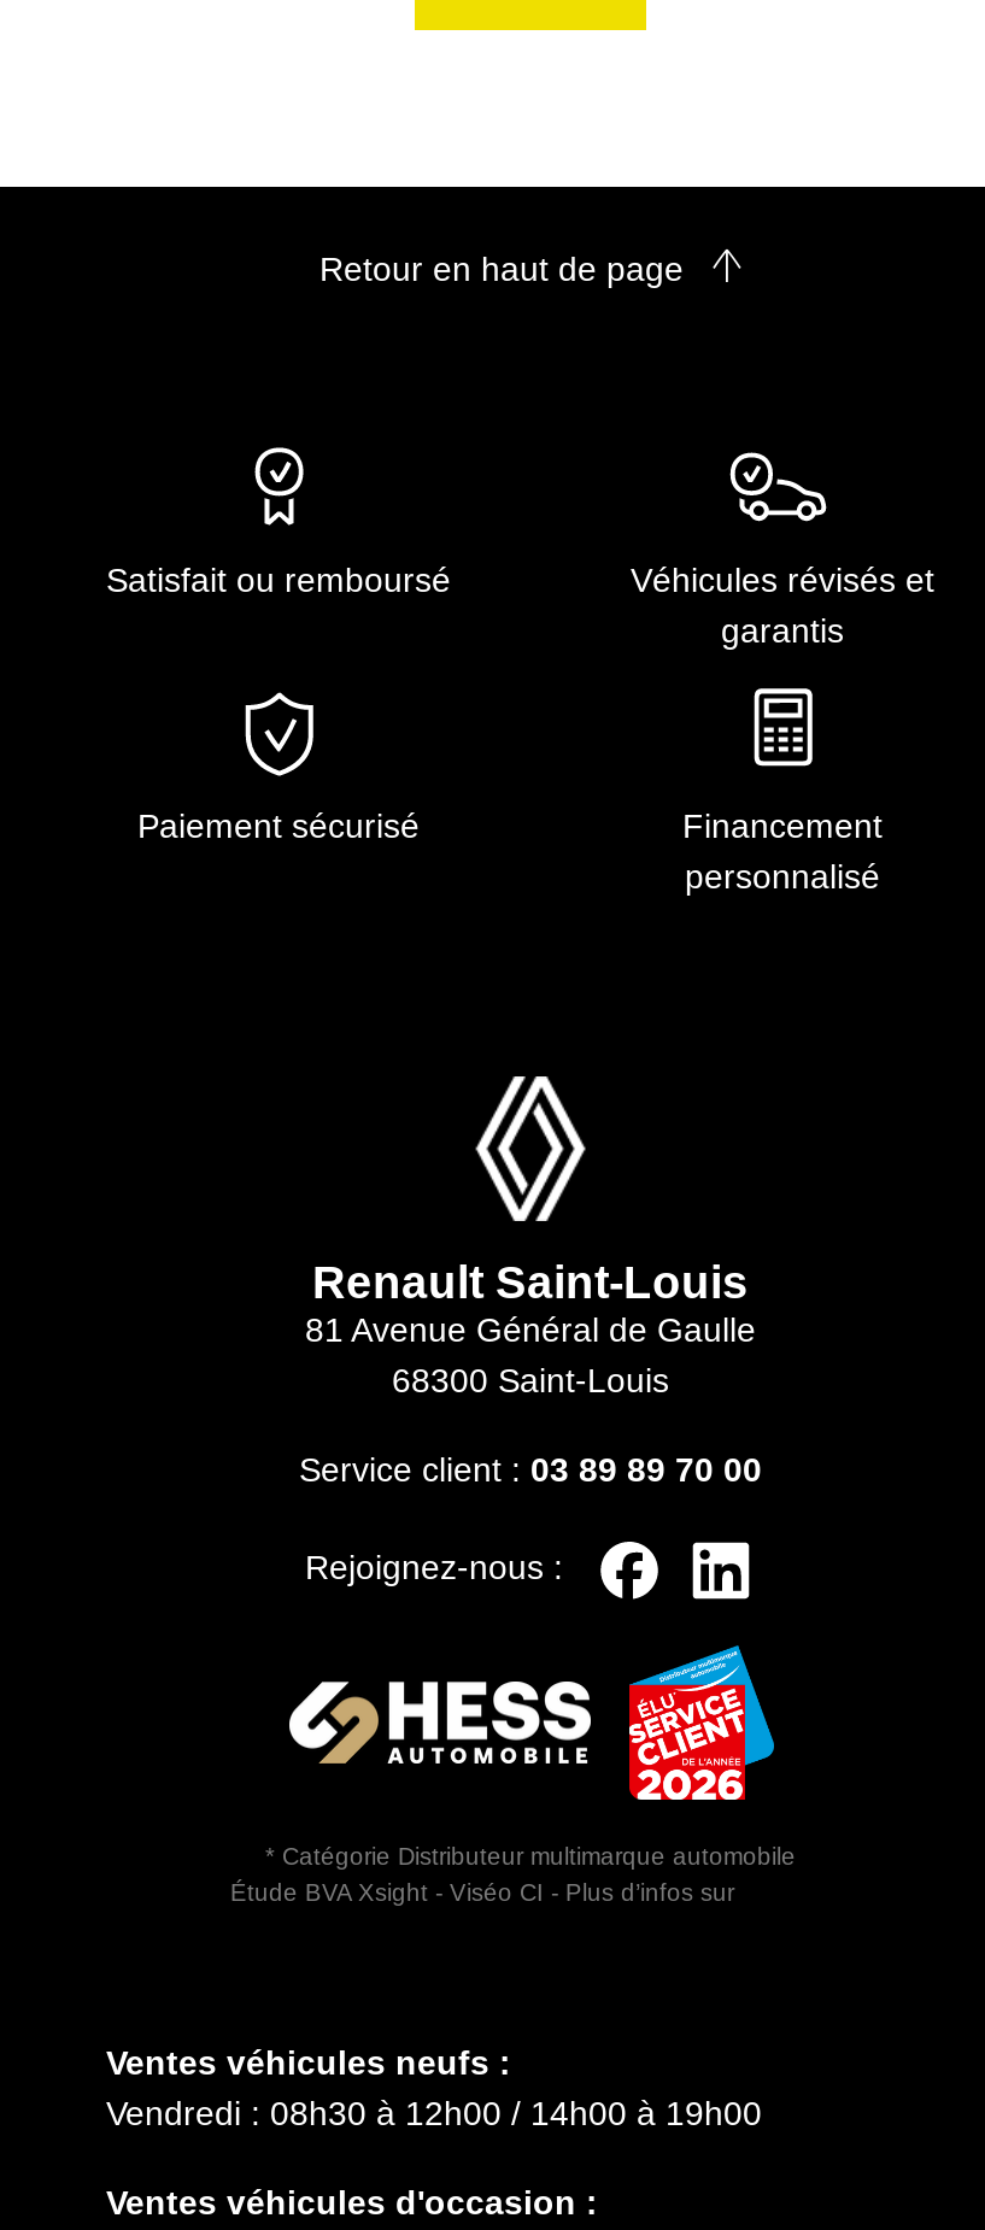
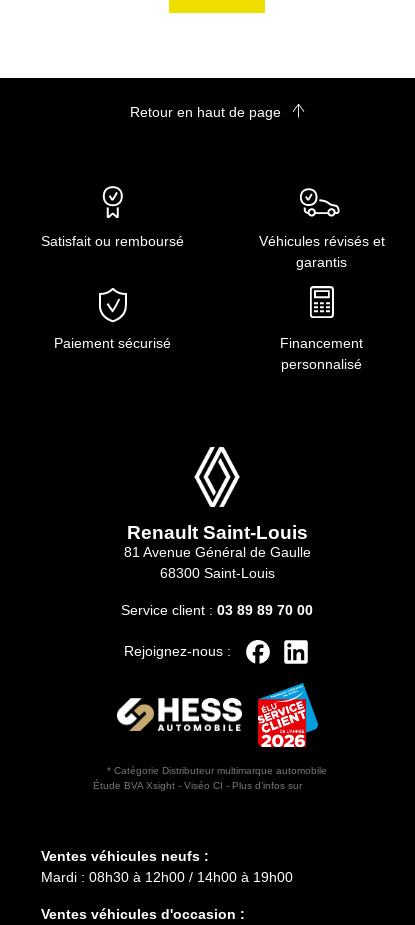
- Vendredi : 08h30 à 12h00 / 14h00 à 19h00
+ Mardi : 08h30 à 12h00 / 14h00 à 19h00
